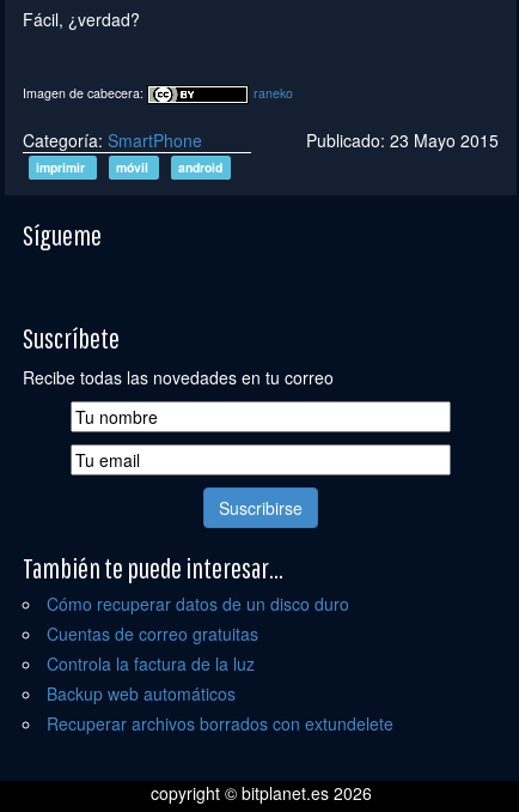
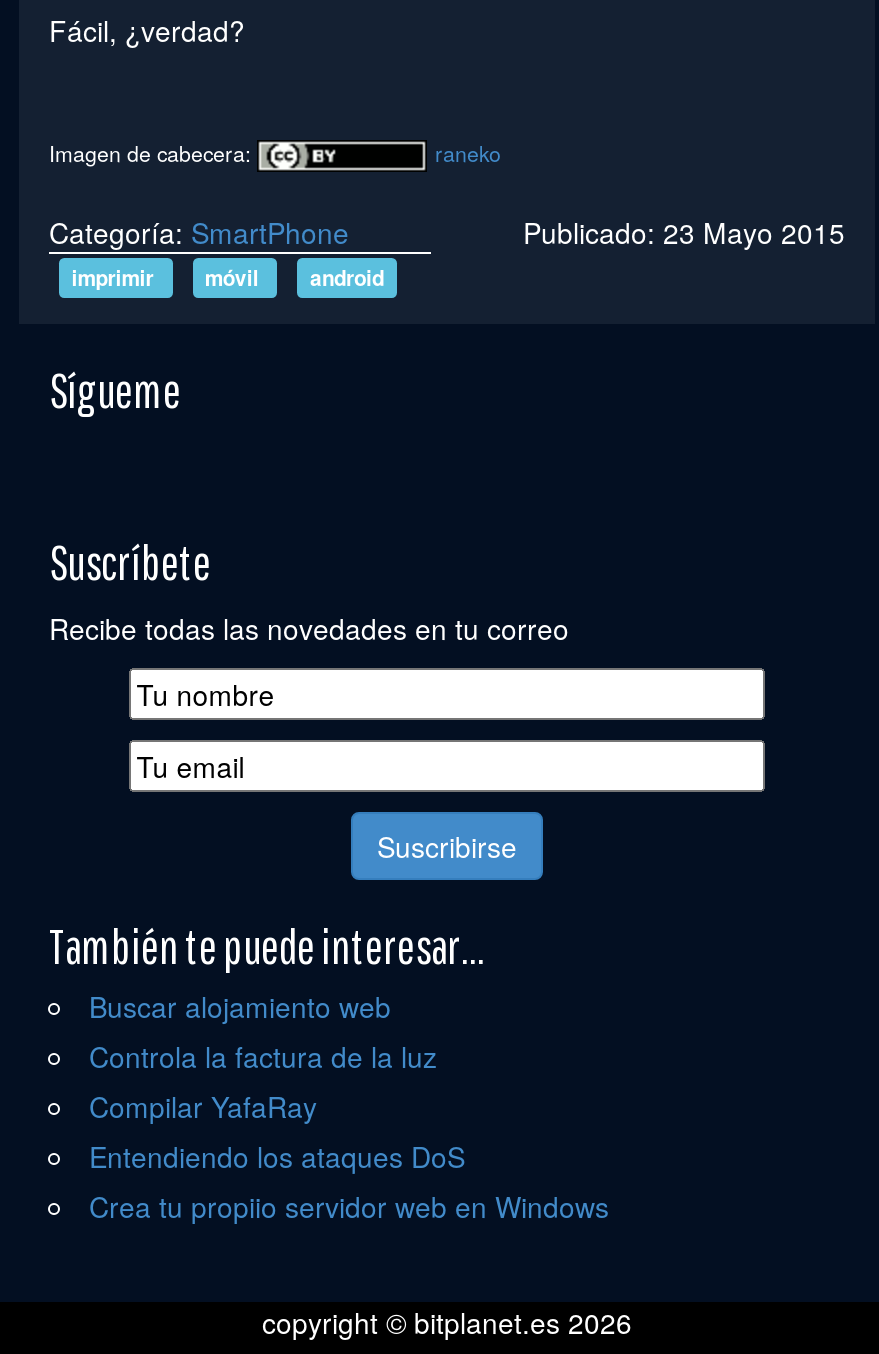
- Cómo recuperar datos de un disco duro
- Cuentas de correo gratuitas
+ Buscar alojamiento web

moved up: Controla la factura de la luz

- Backup web automáticos
- Recuperar archivos borrados con extundelete
+ Compilar YafaRay
+ Entendiendo los ataques DoS
+ Crea tu propiio servidor web en Windows
